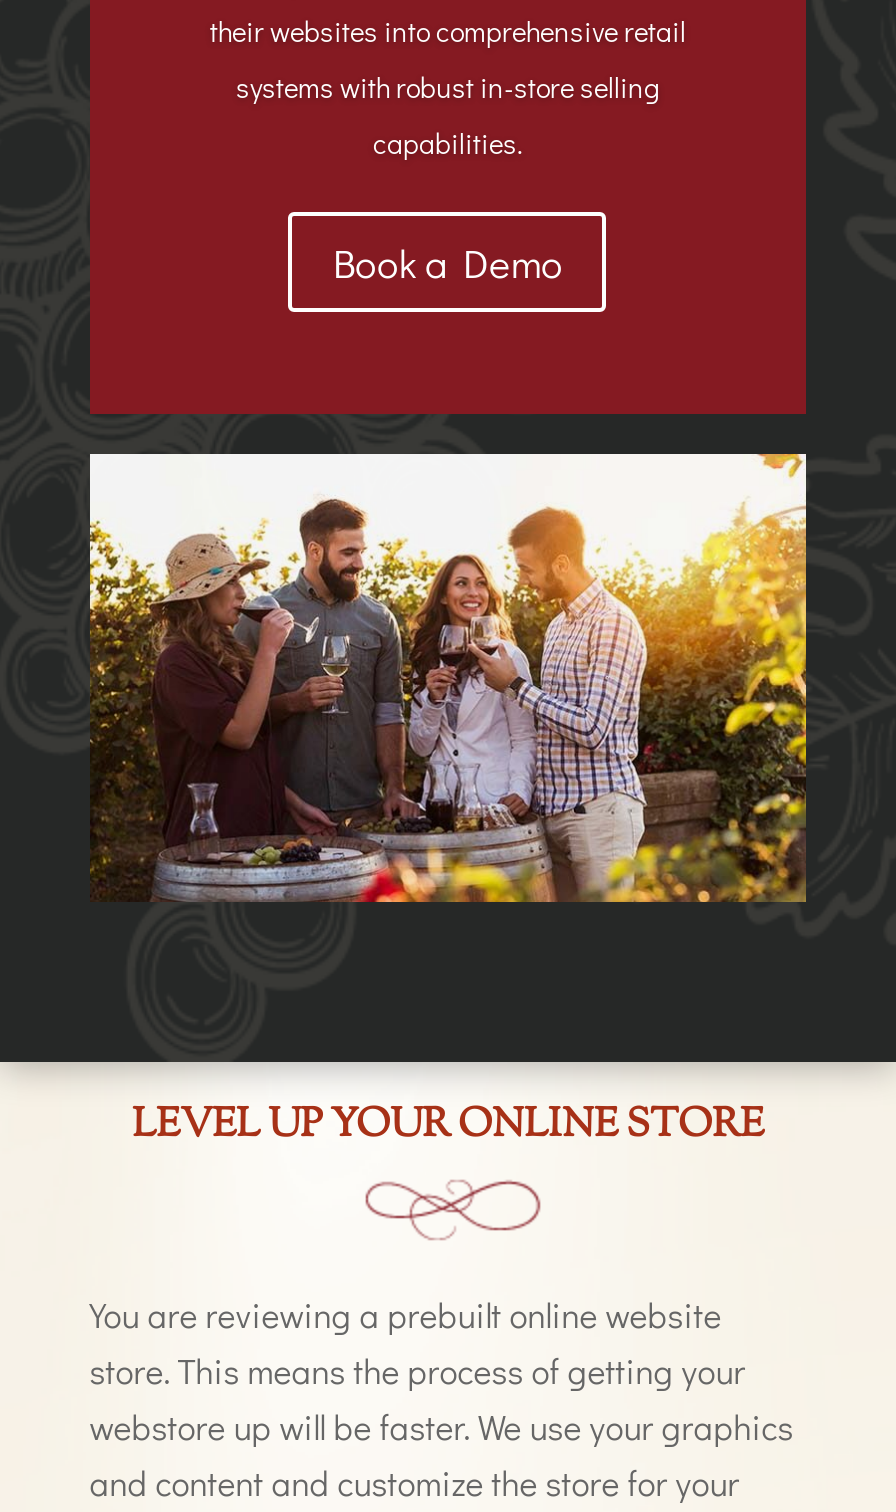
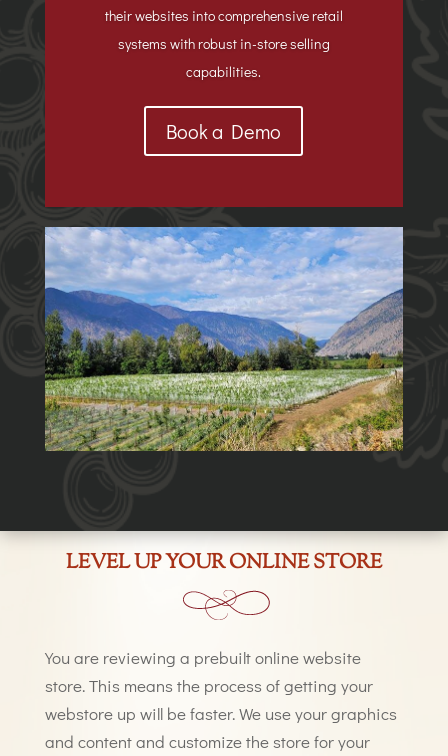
- [image]
+ [image]
